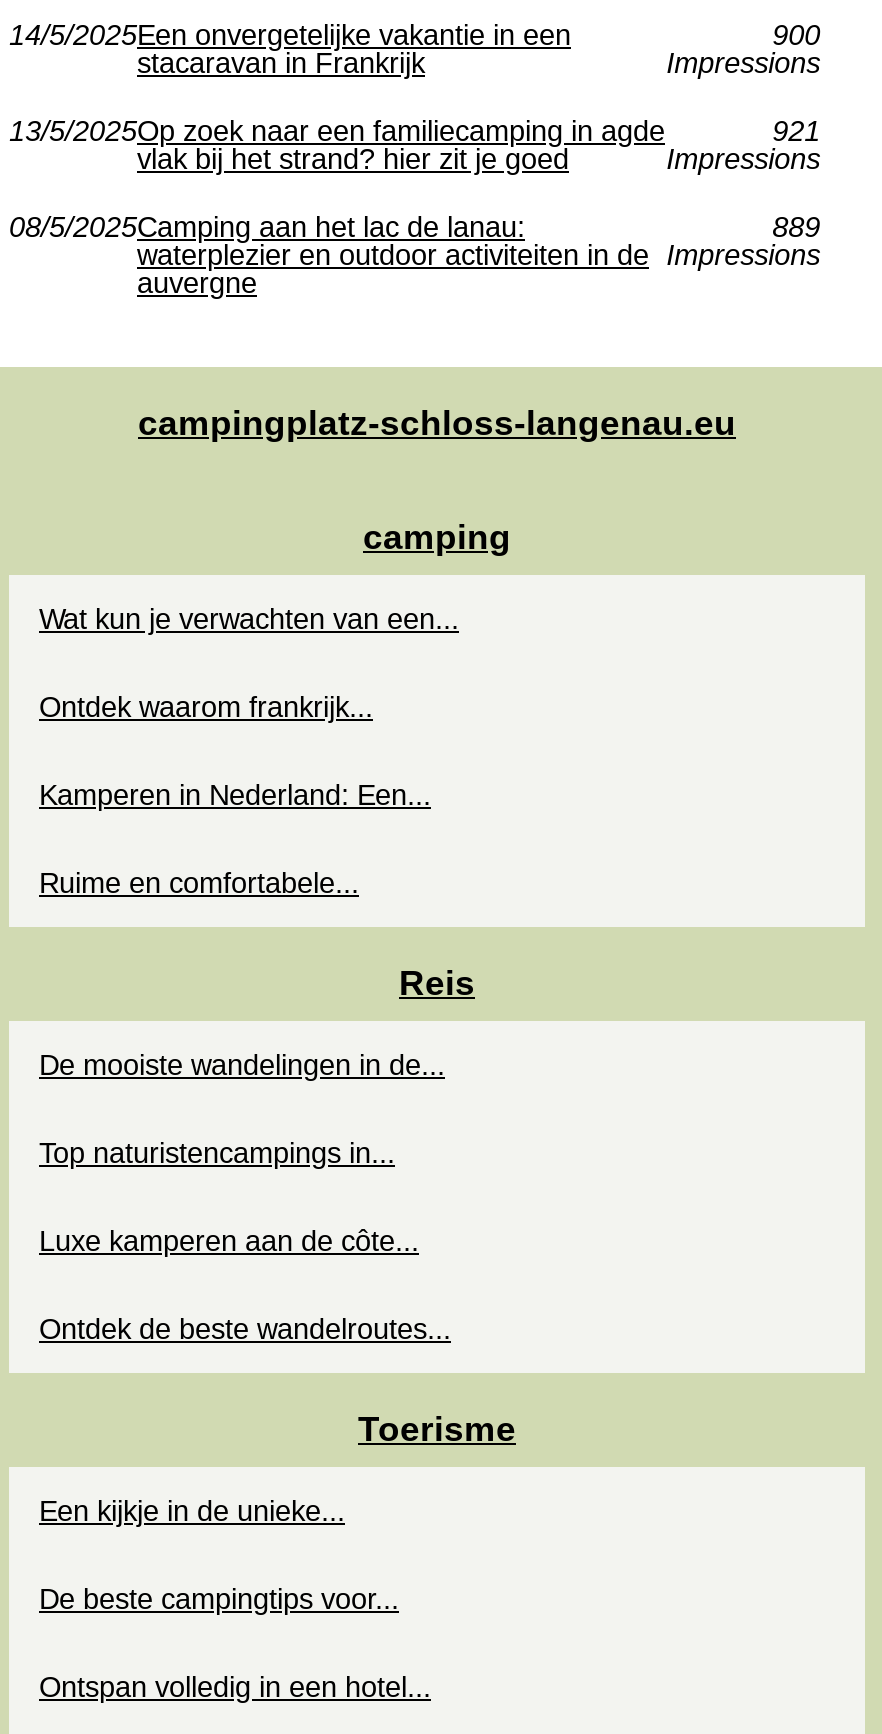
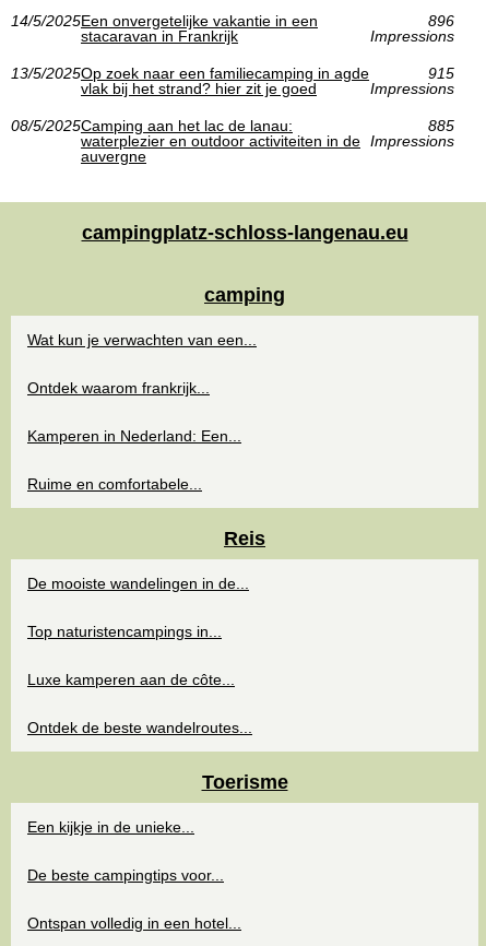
- 900
+ 896

- 921
+ 915

- 889
+ 885
